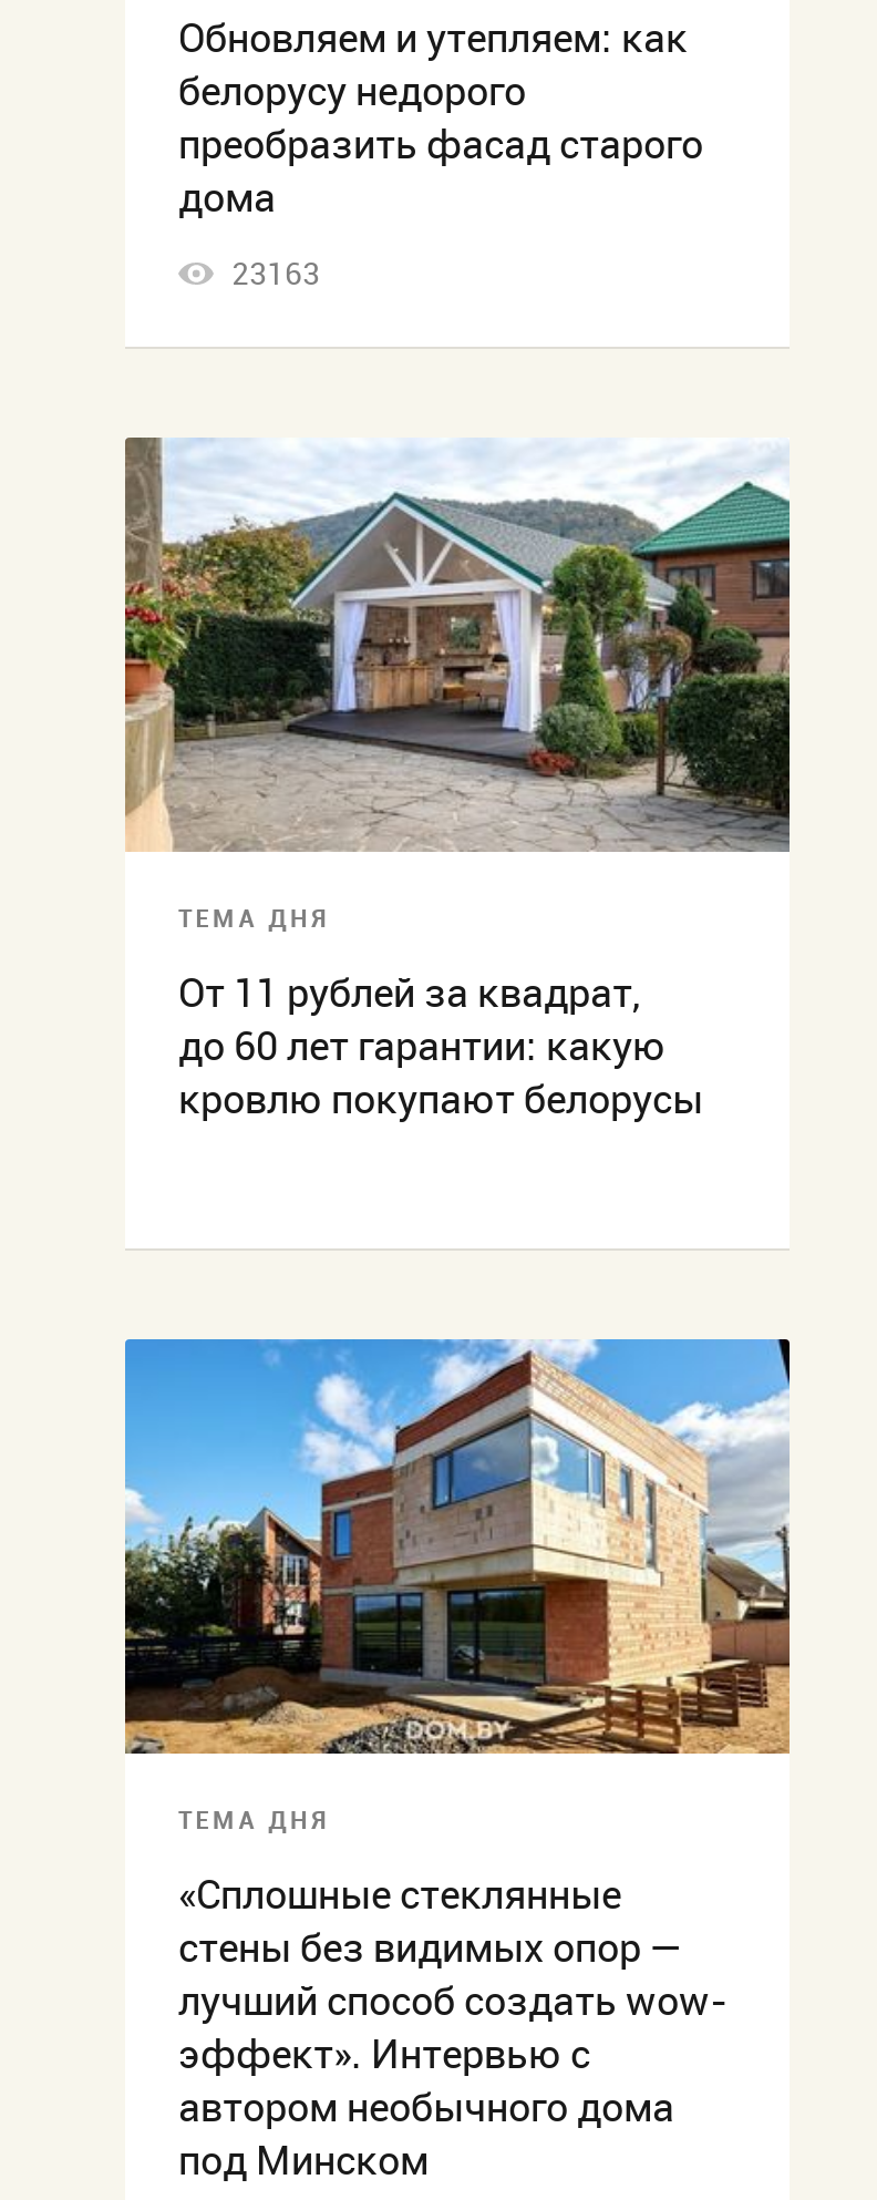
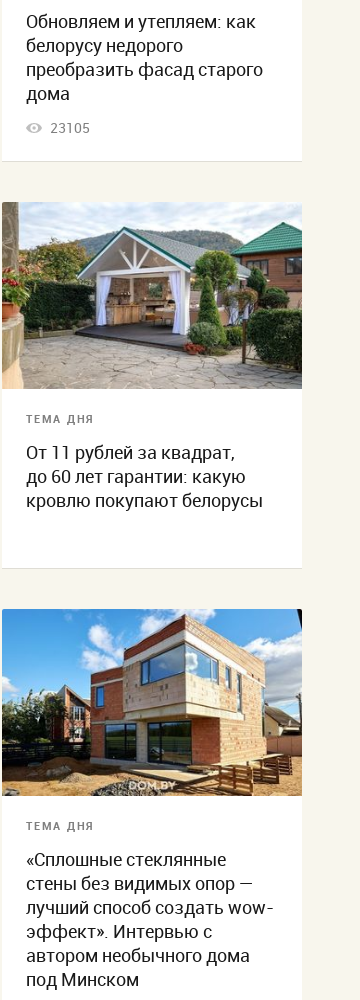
- 23163
+ 23105
